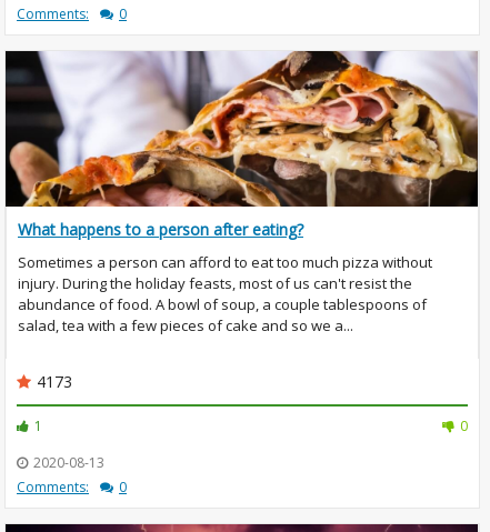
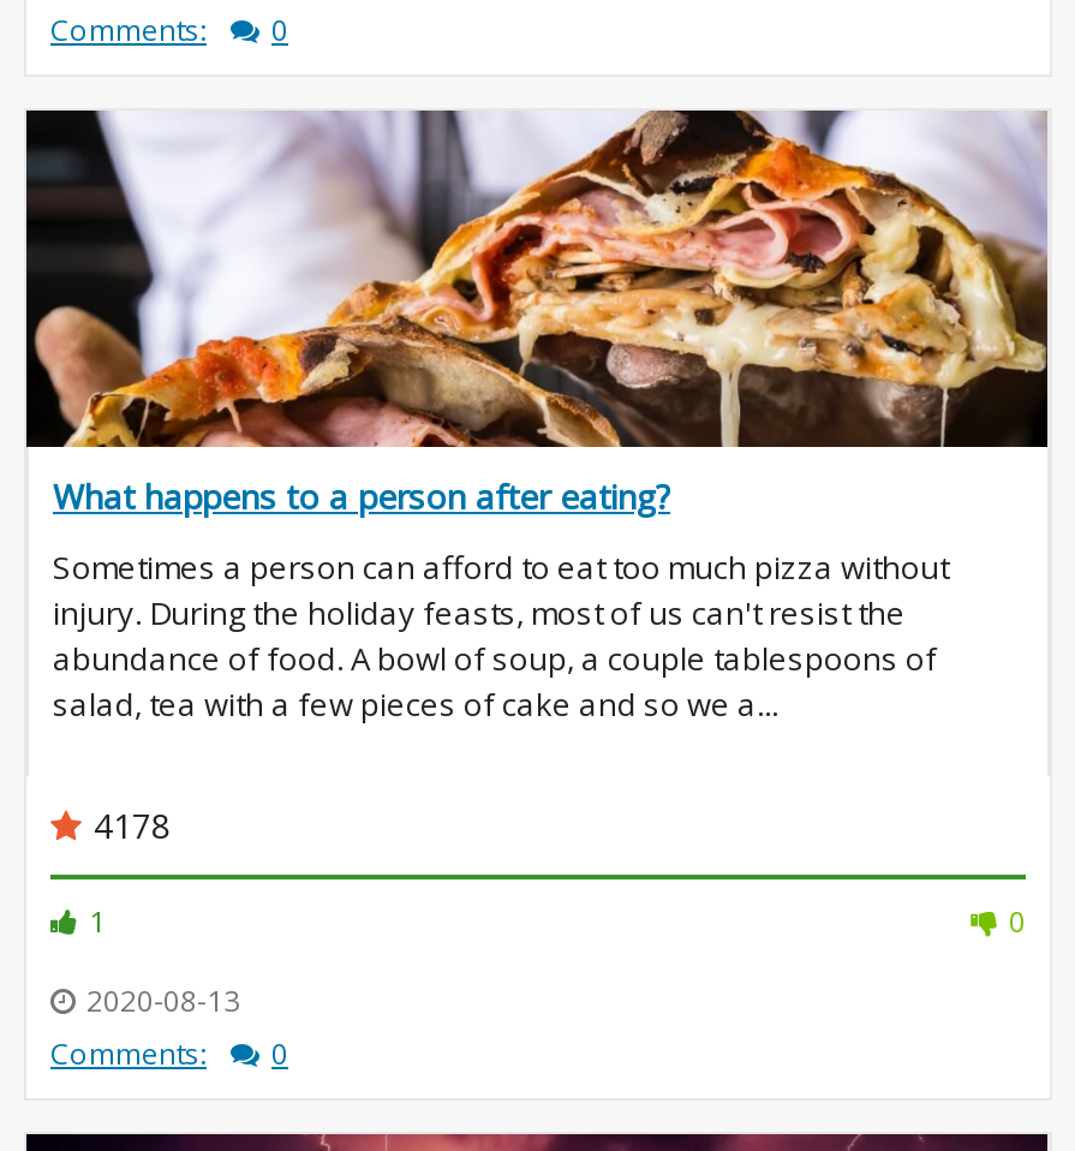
- 4173
+ 4178
